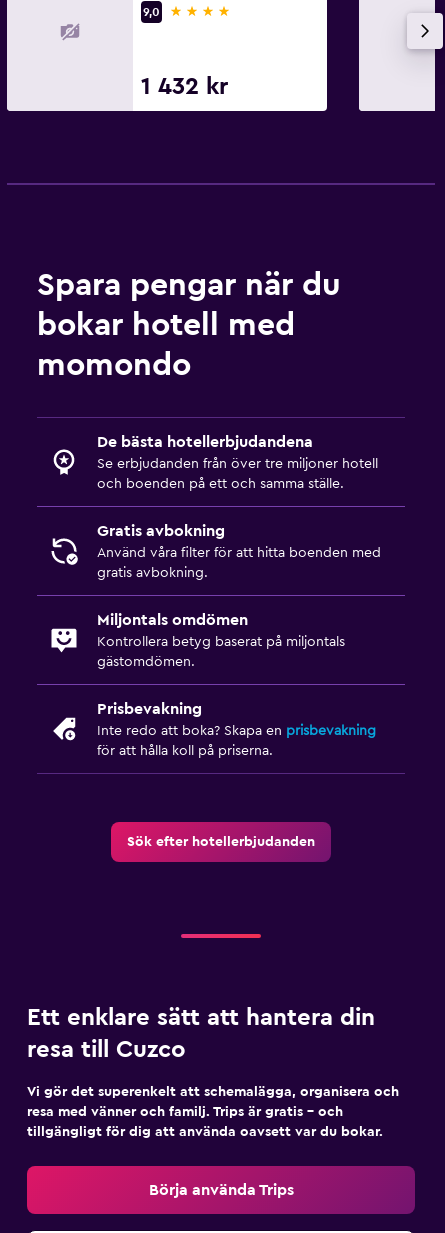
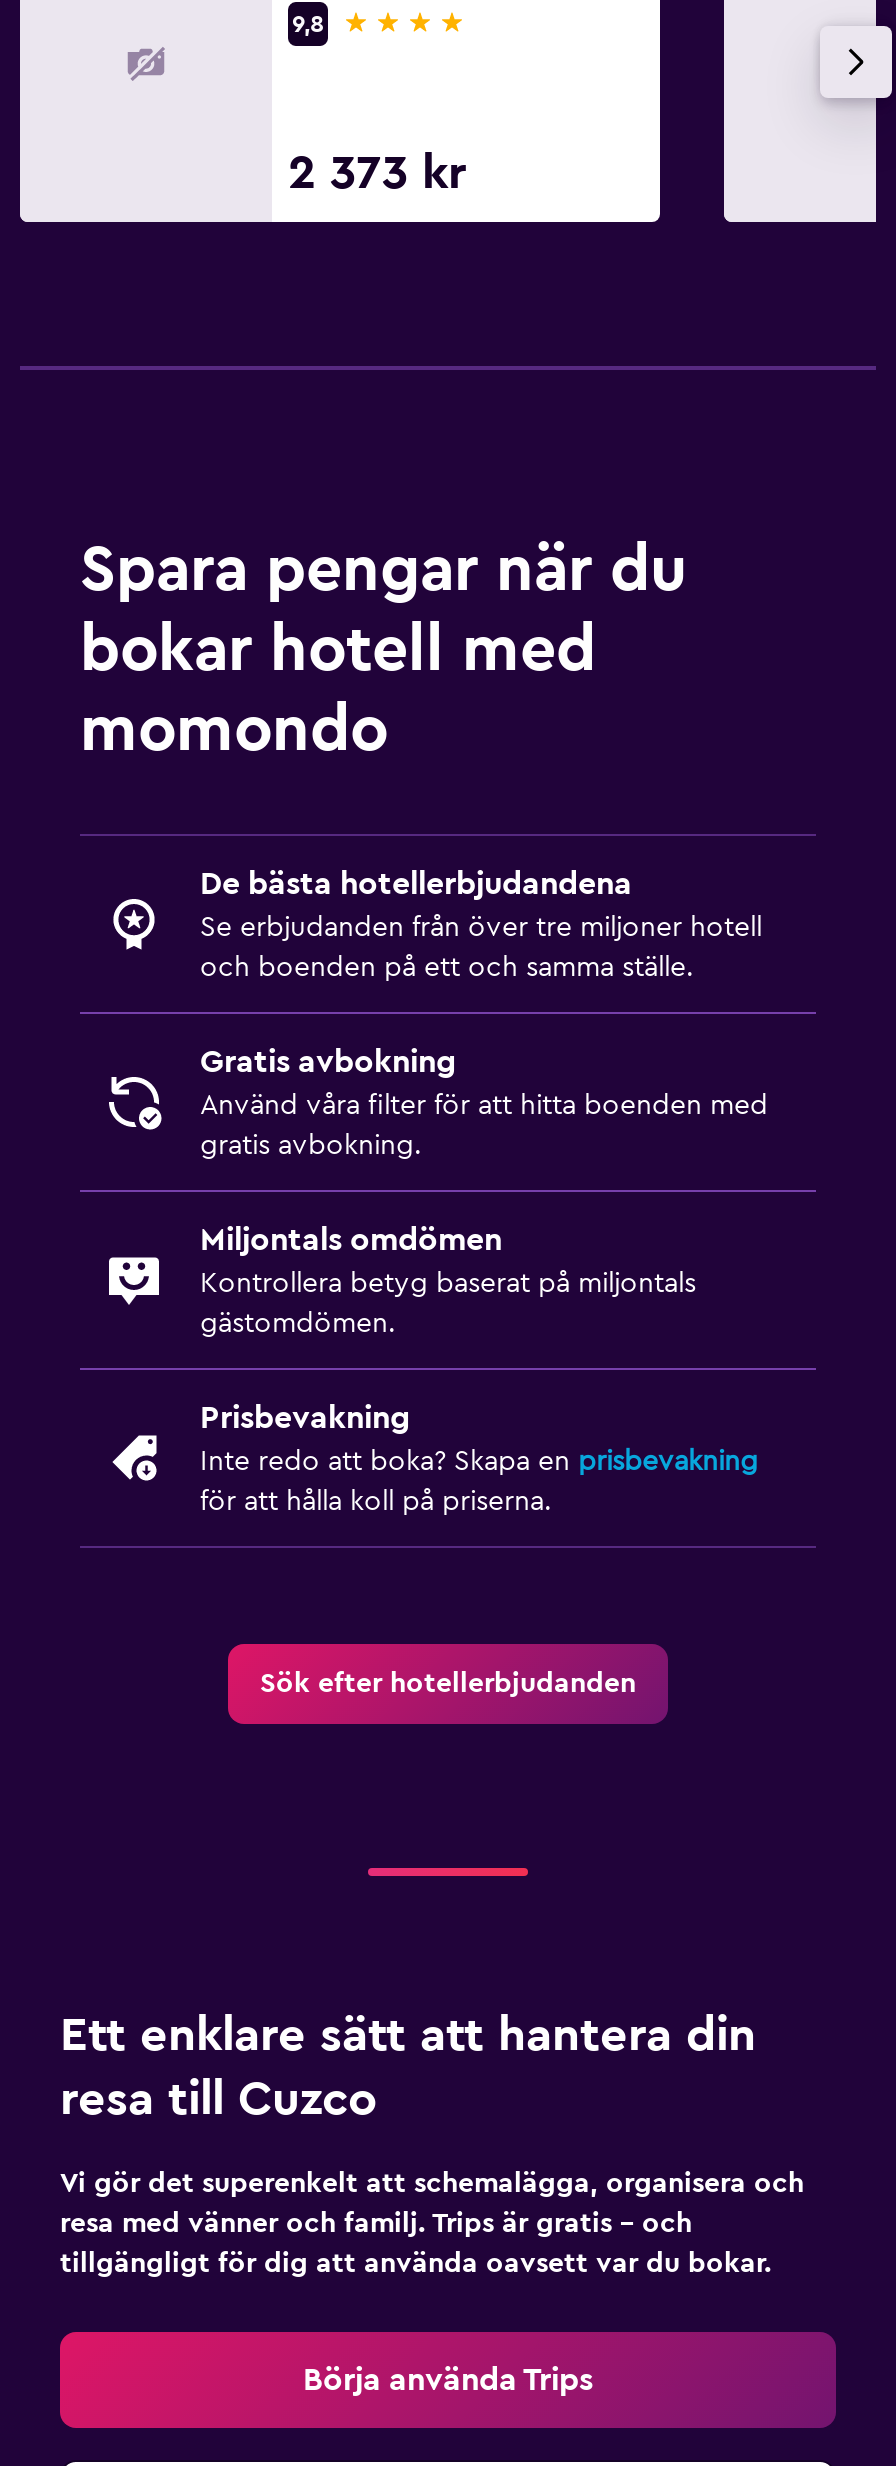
- 9,0
+ 9,8

- 1 432 kr
+ 2 373 kr
